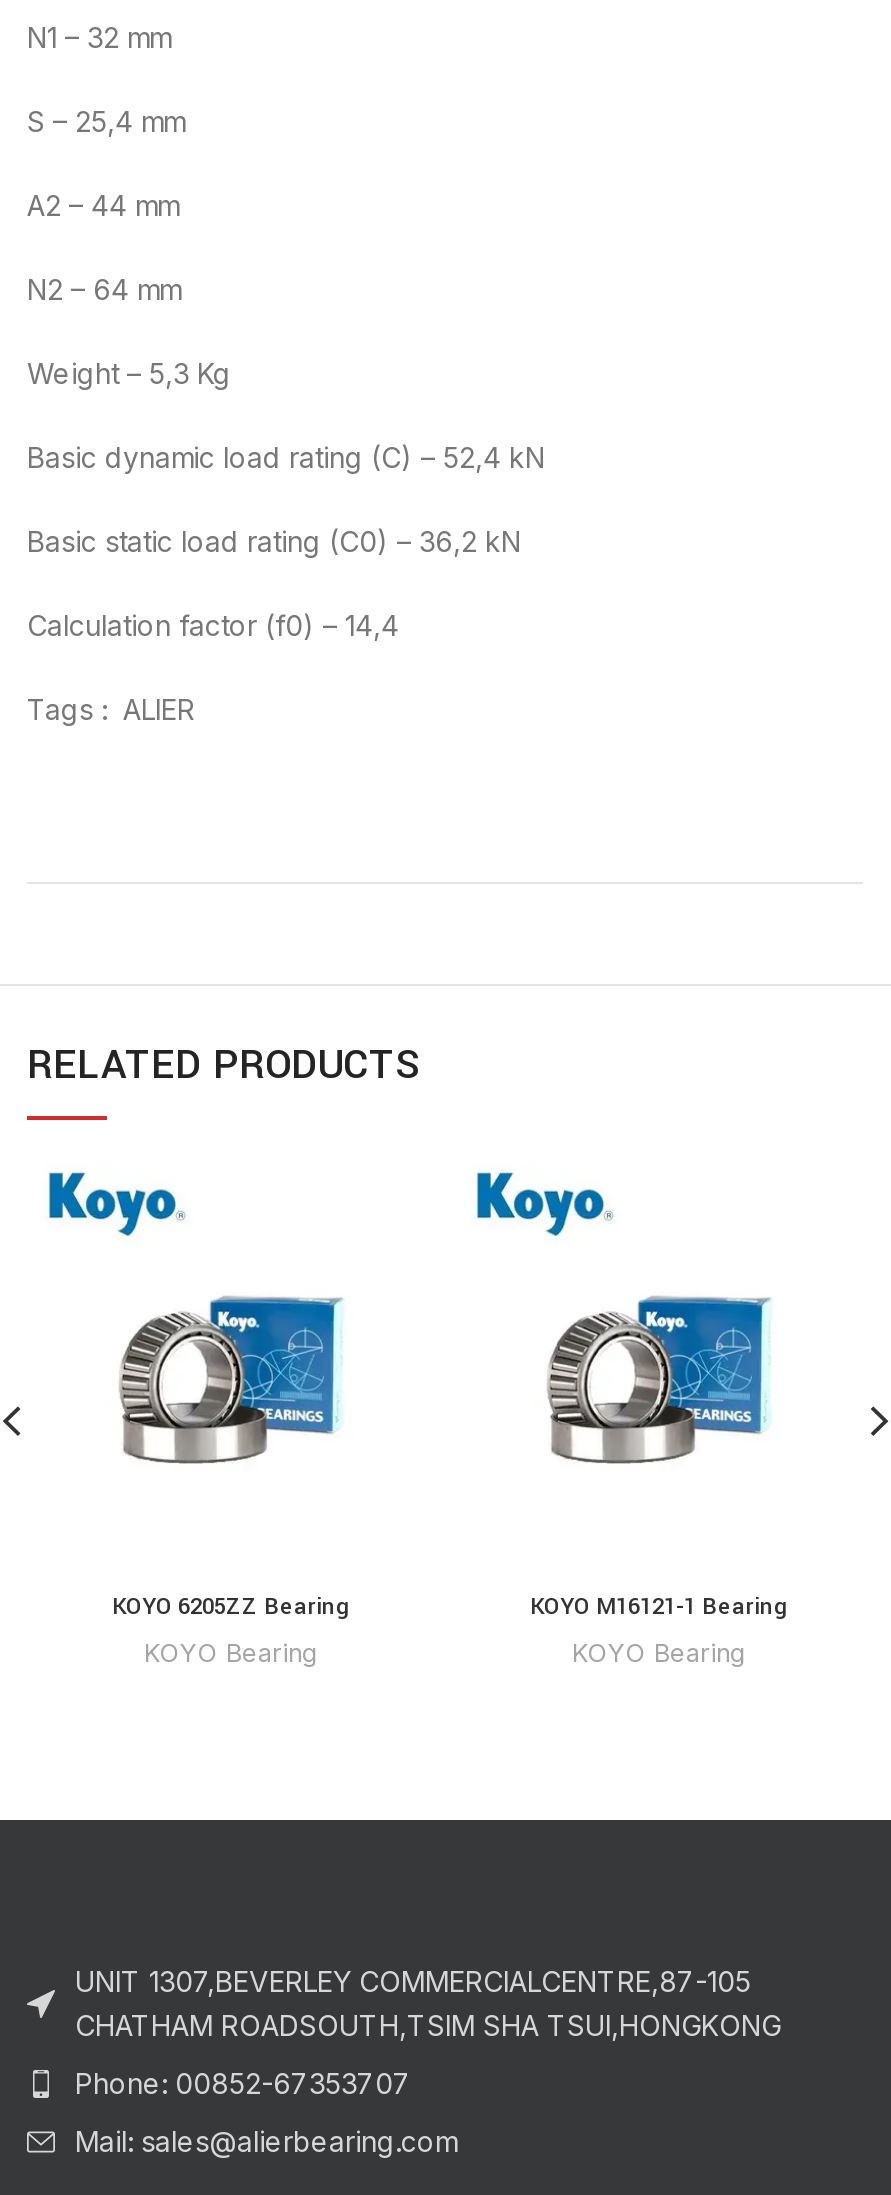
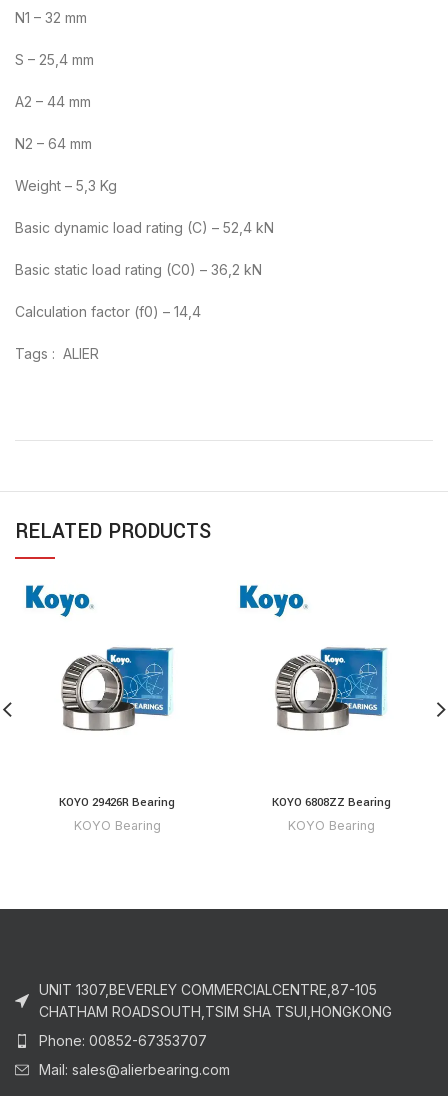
- KOYO 6205ZZ Bearing
+ KOYO 29426R Bearing

- KOYO M16121-1 Bearing
+ KOYO 6808ZZ Bearing
